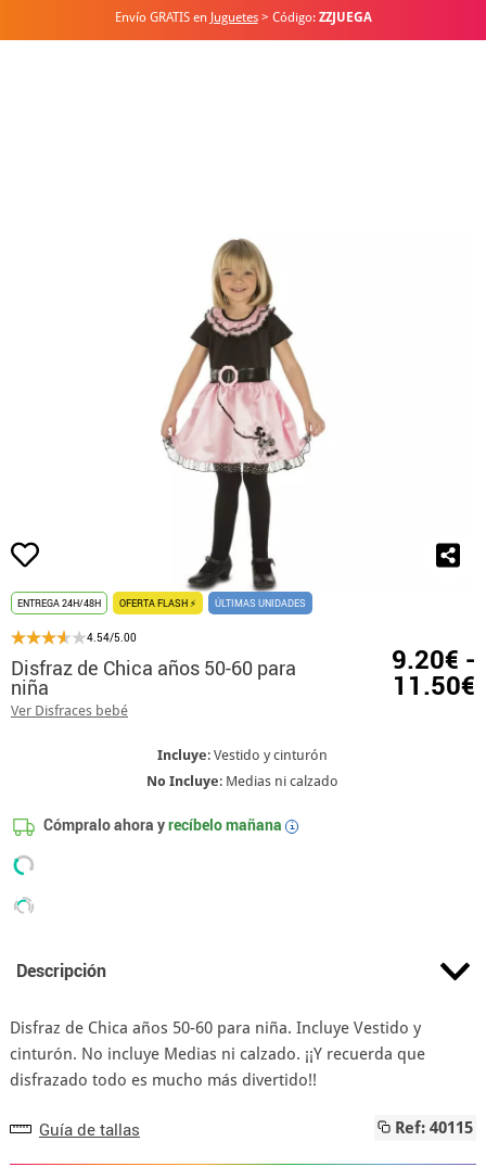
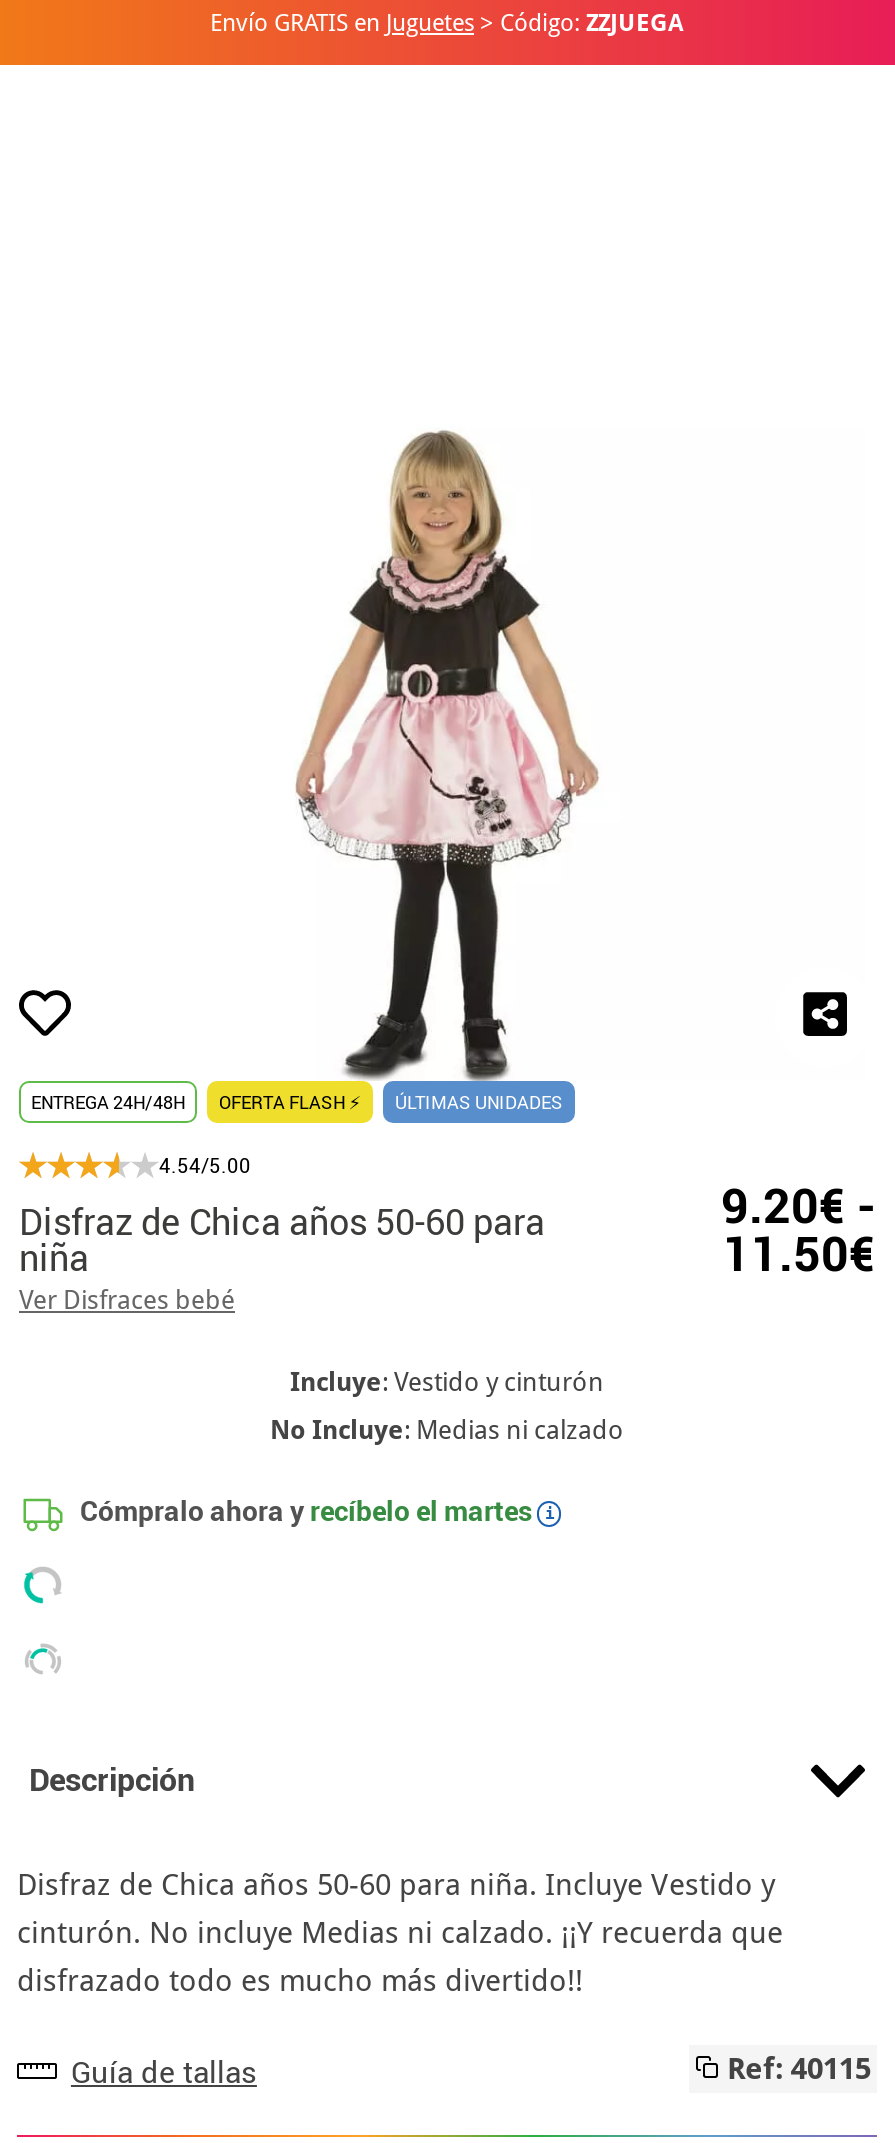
- Cómpralo ahora y recíbelo mañana
+ Cómpralo ahora y recíbelo el martes
